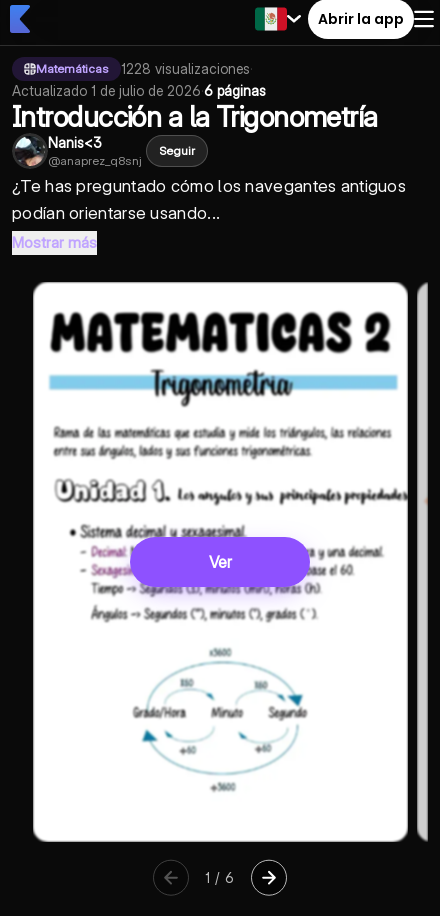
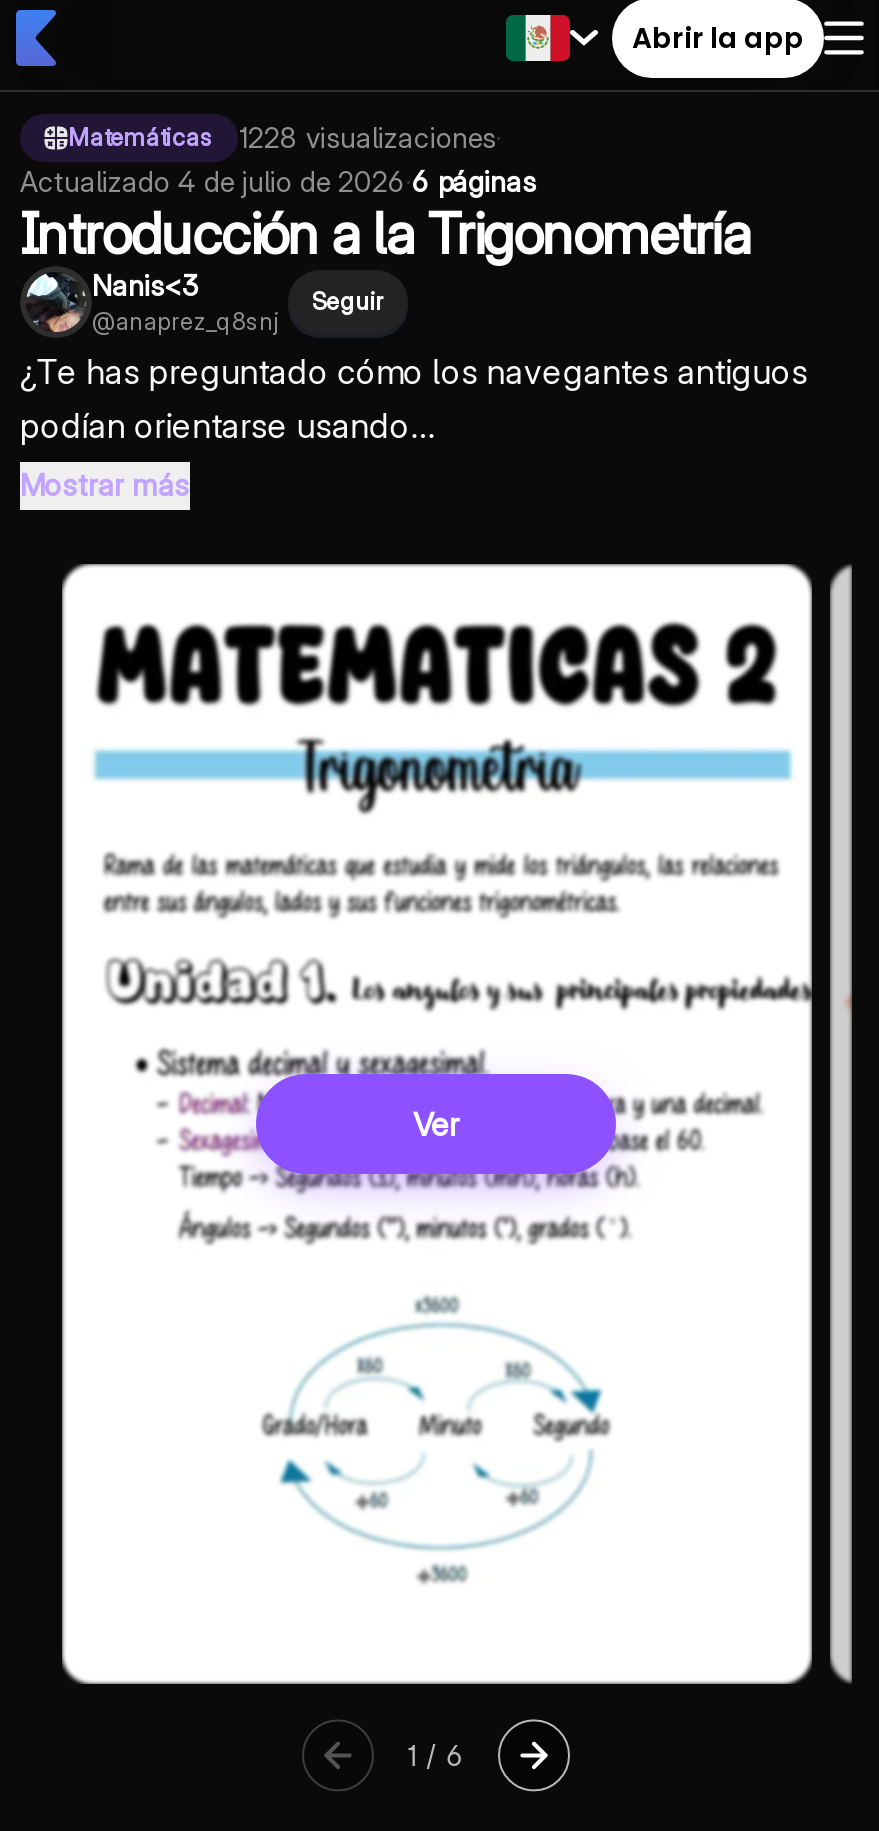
- Actualizado 1 de julio de 2026 · 6 páginas
+ Actualizado 4 de julio de 2026 · 6 páginas
